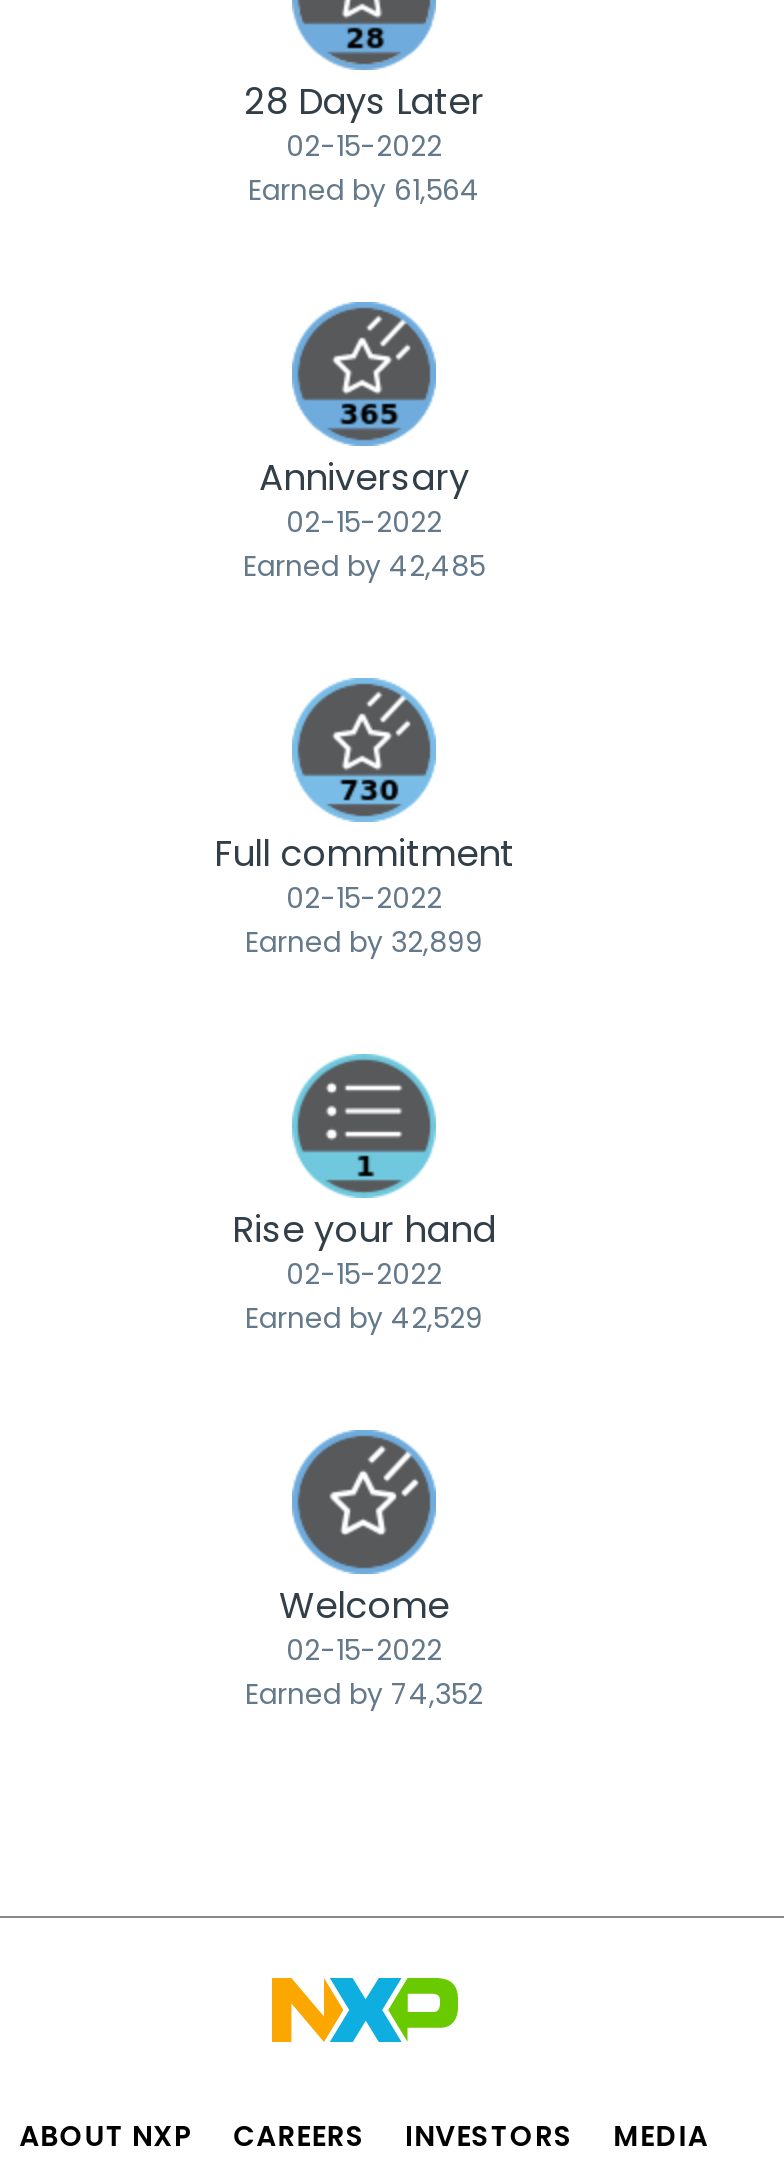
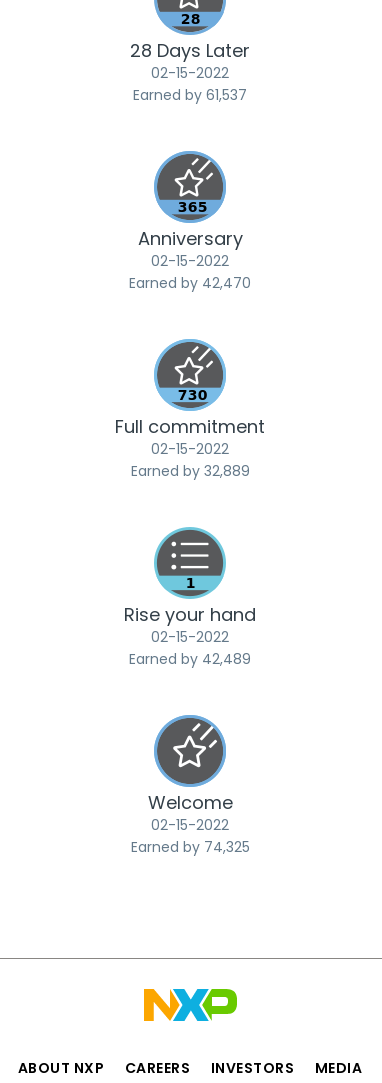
- Earned by 61,564
+ Earned by 61,537

- Earned by 42,485
+ Earned by 42,470

- Earned by 32,899
+ Earned by 32,889

- Earned by 42,529
+ Earned by 42,489

- Earned by 74,352
+ Earned by 74,325
